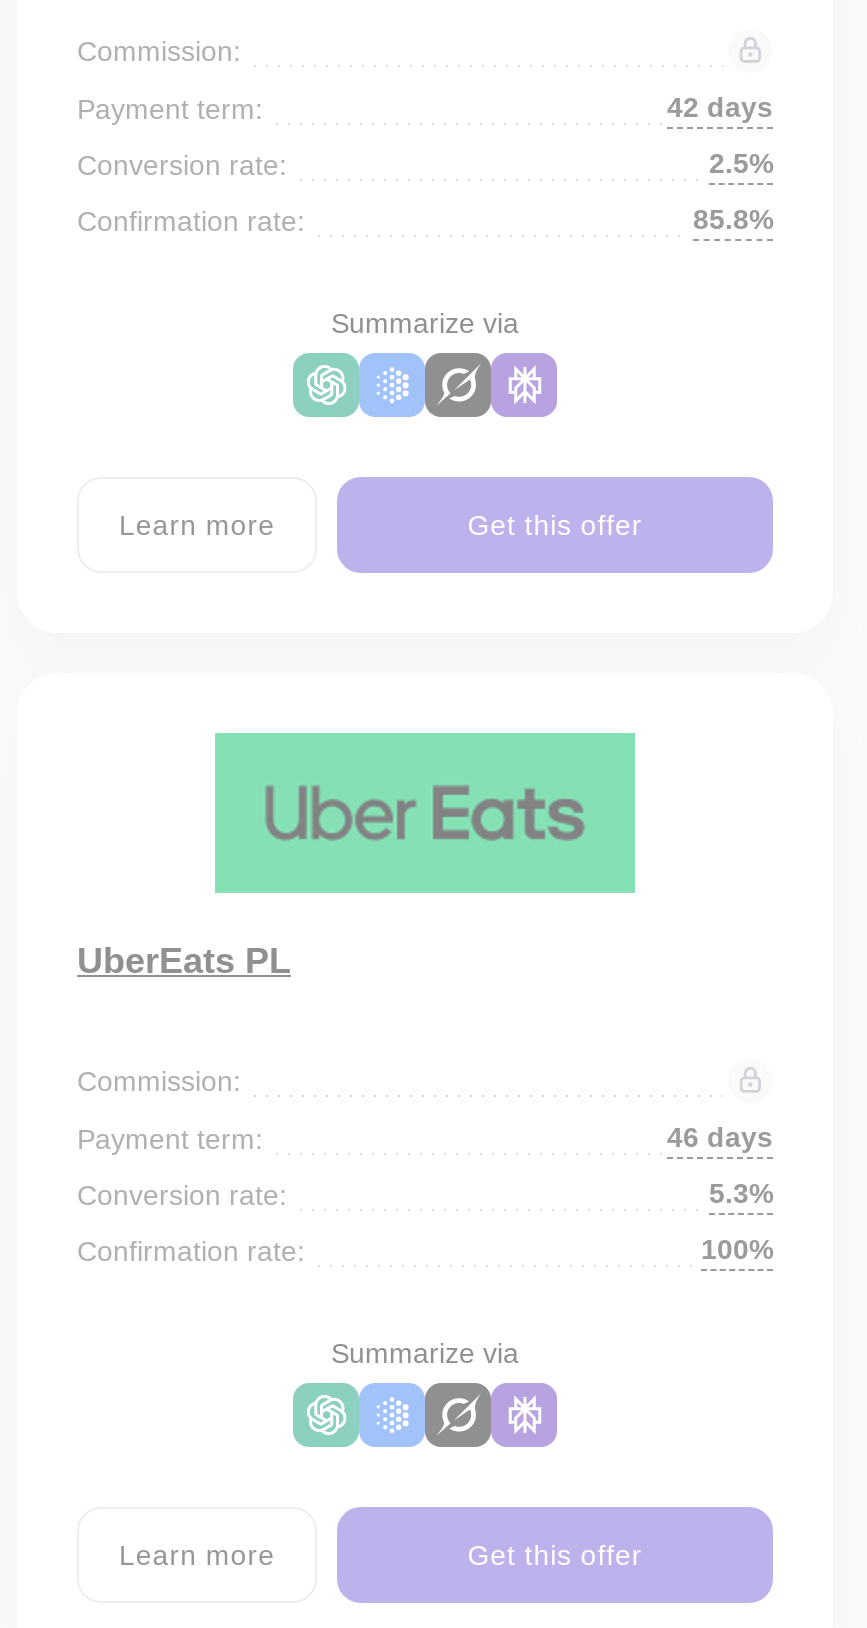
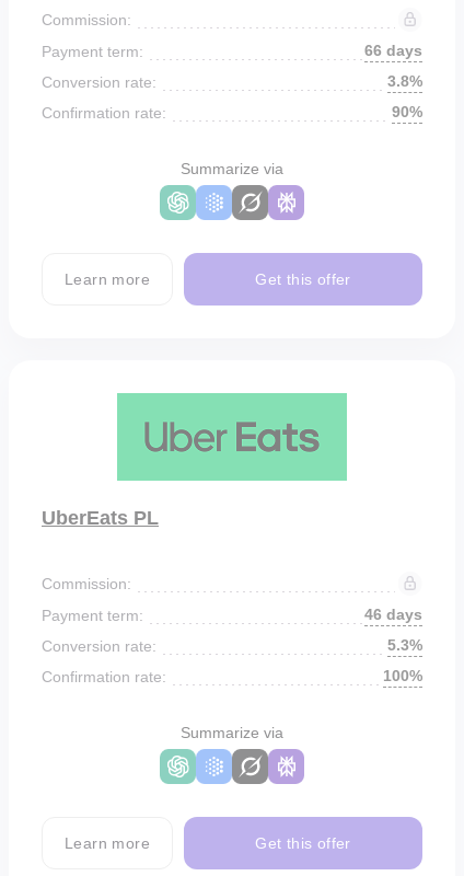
- 42 days
+ 66 days

- 2.5%
+ 3.8%

- 85.8%
+ 90%
